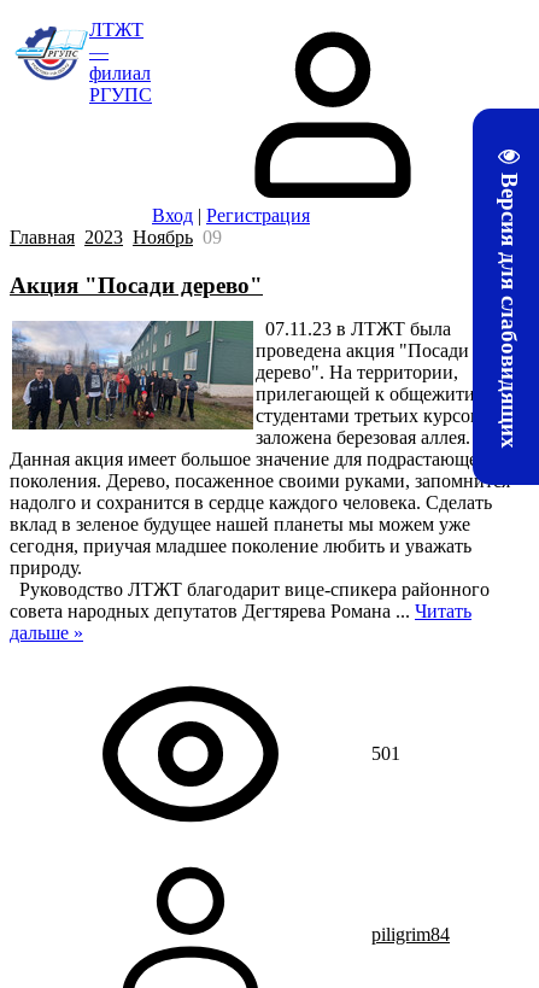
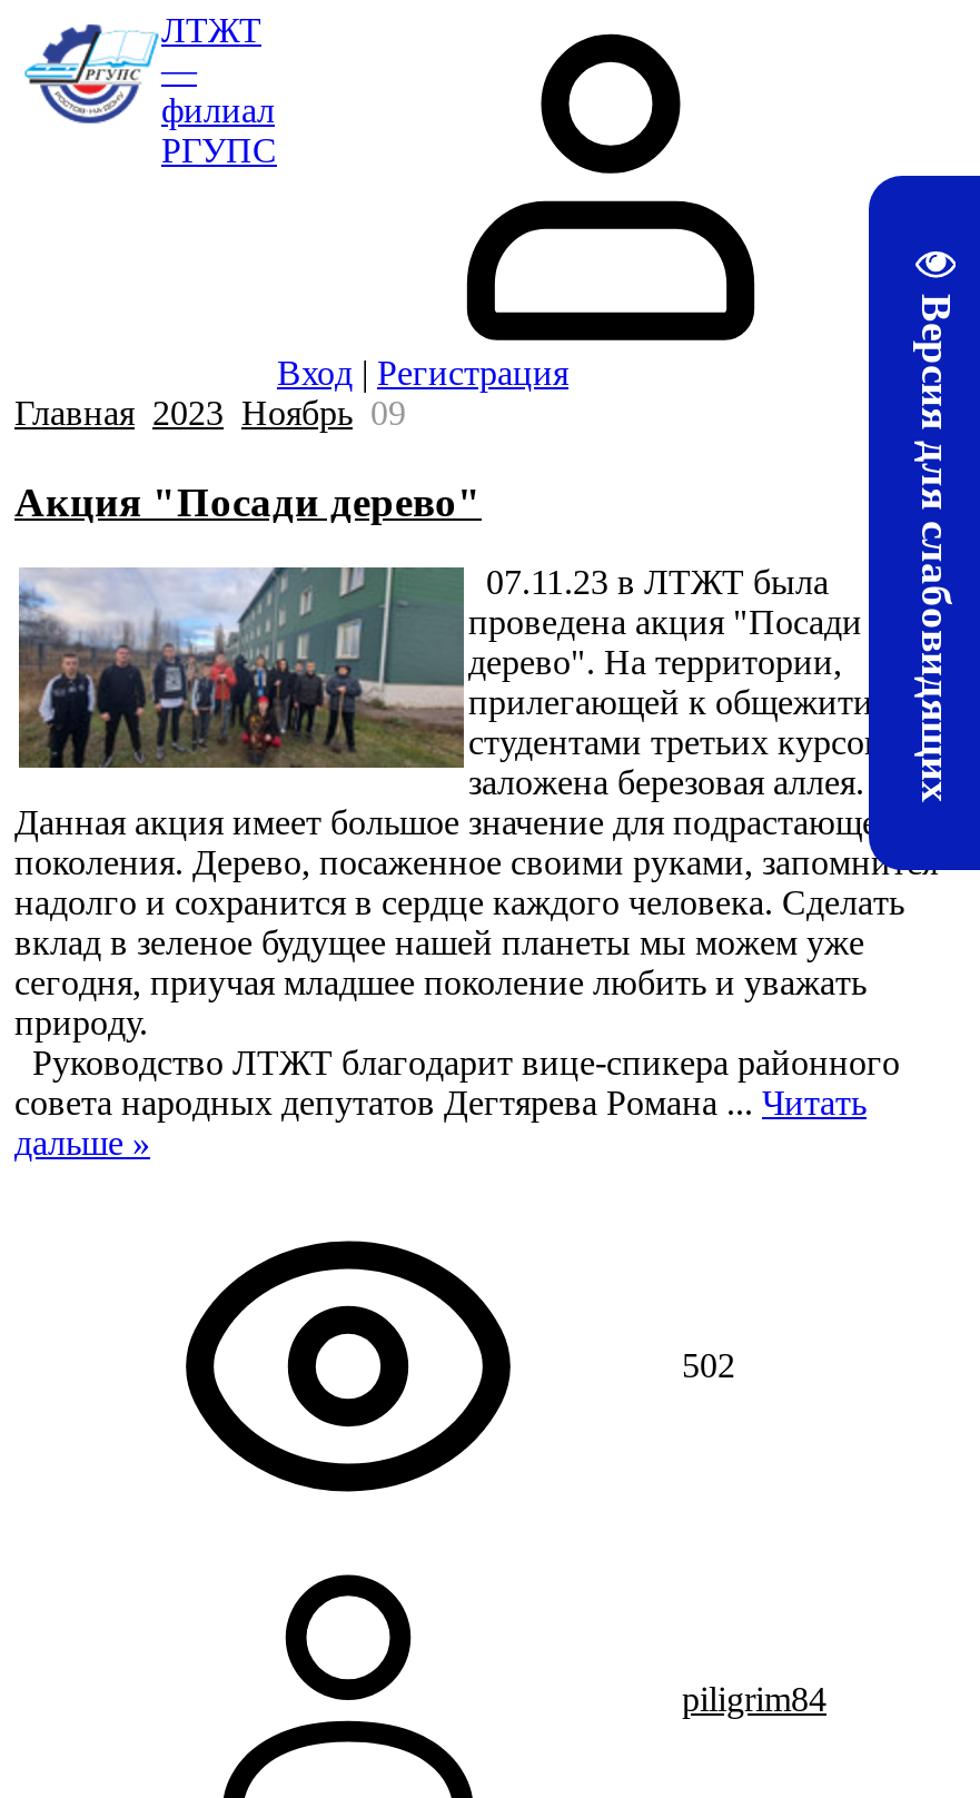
- 501
+ 502
